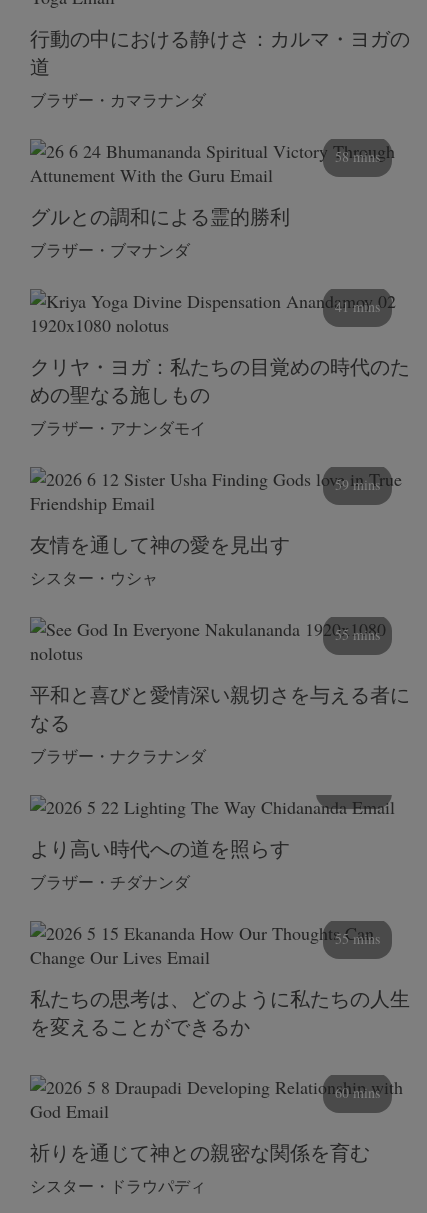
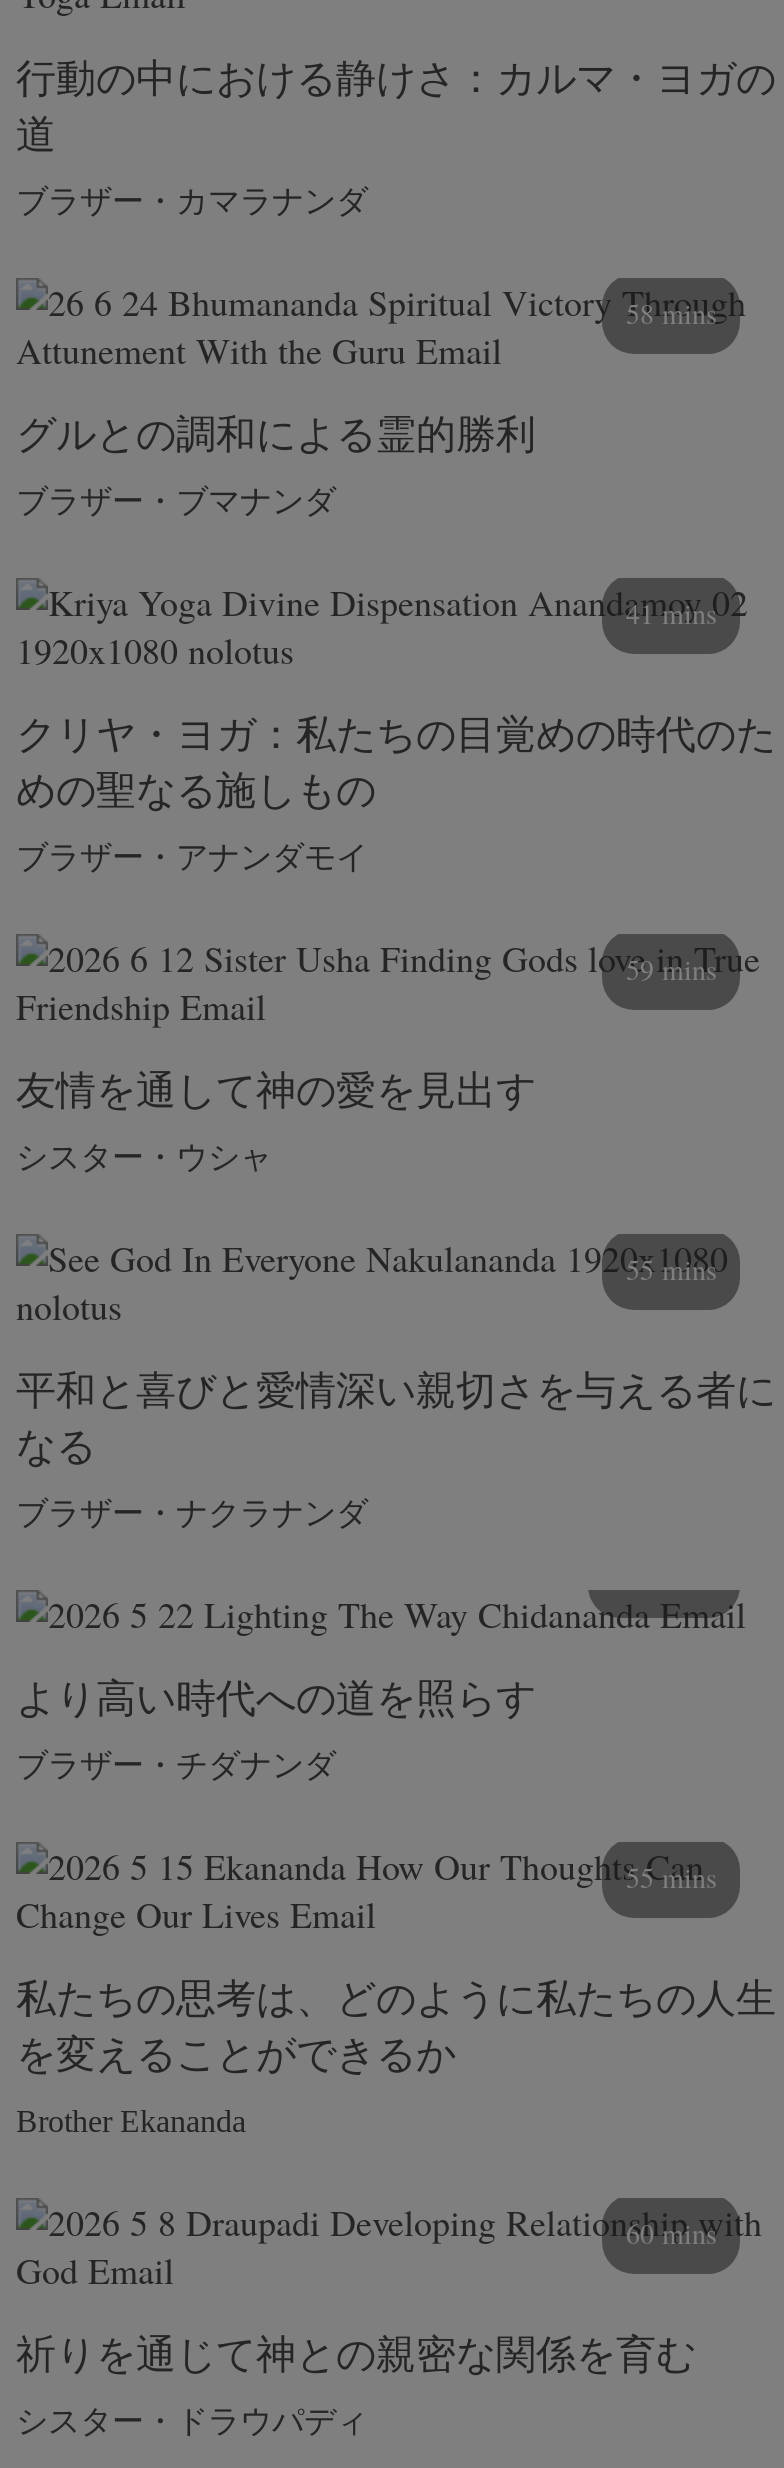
+ Brother Ekananda
